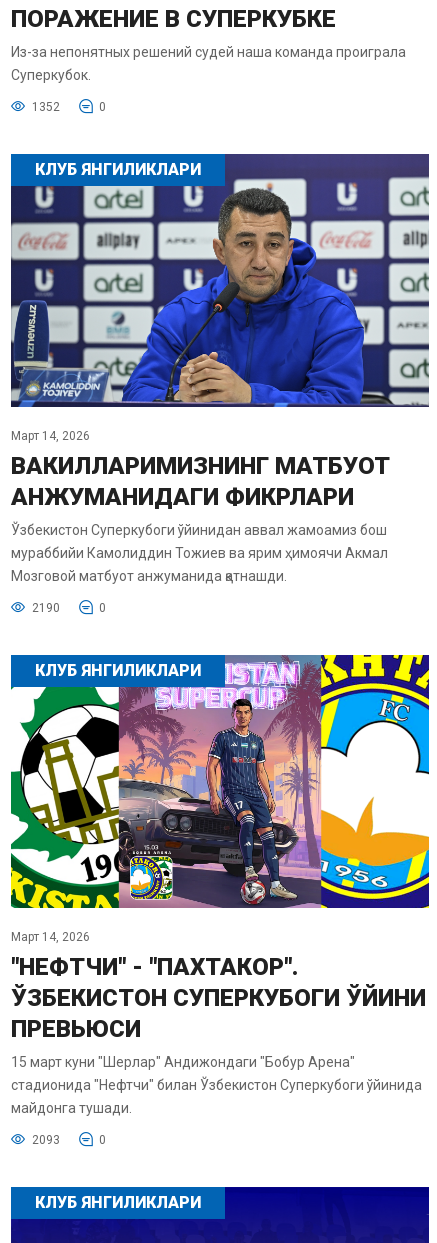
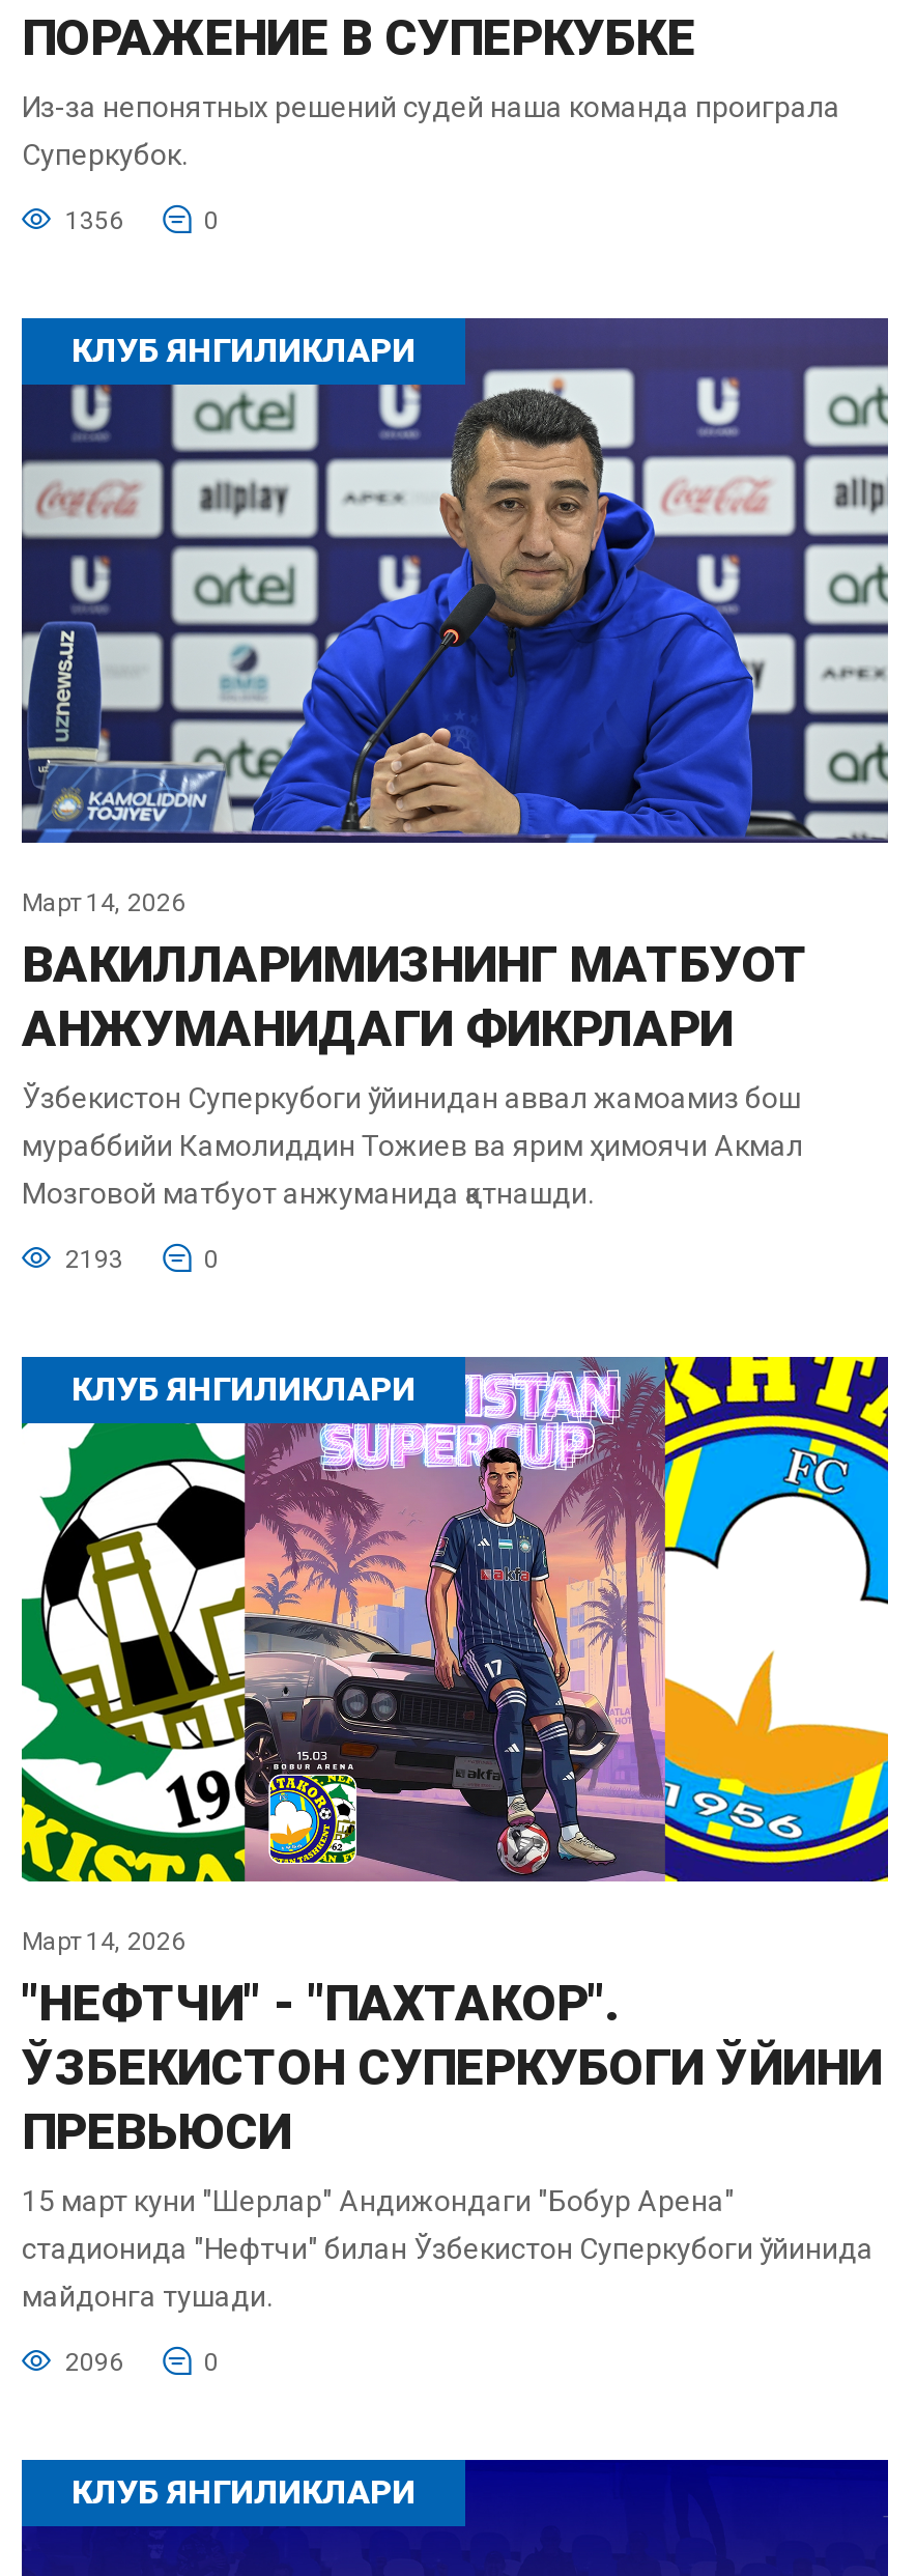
- 1352
+ 1356

- 2190
+ 2193

- 2093
+ 2096
